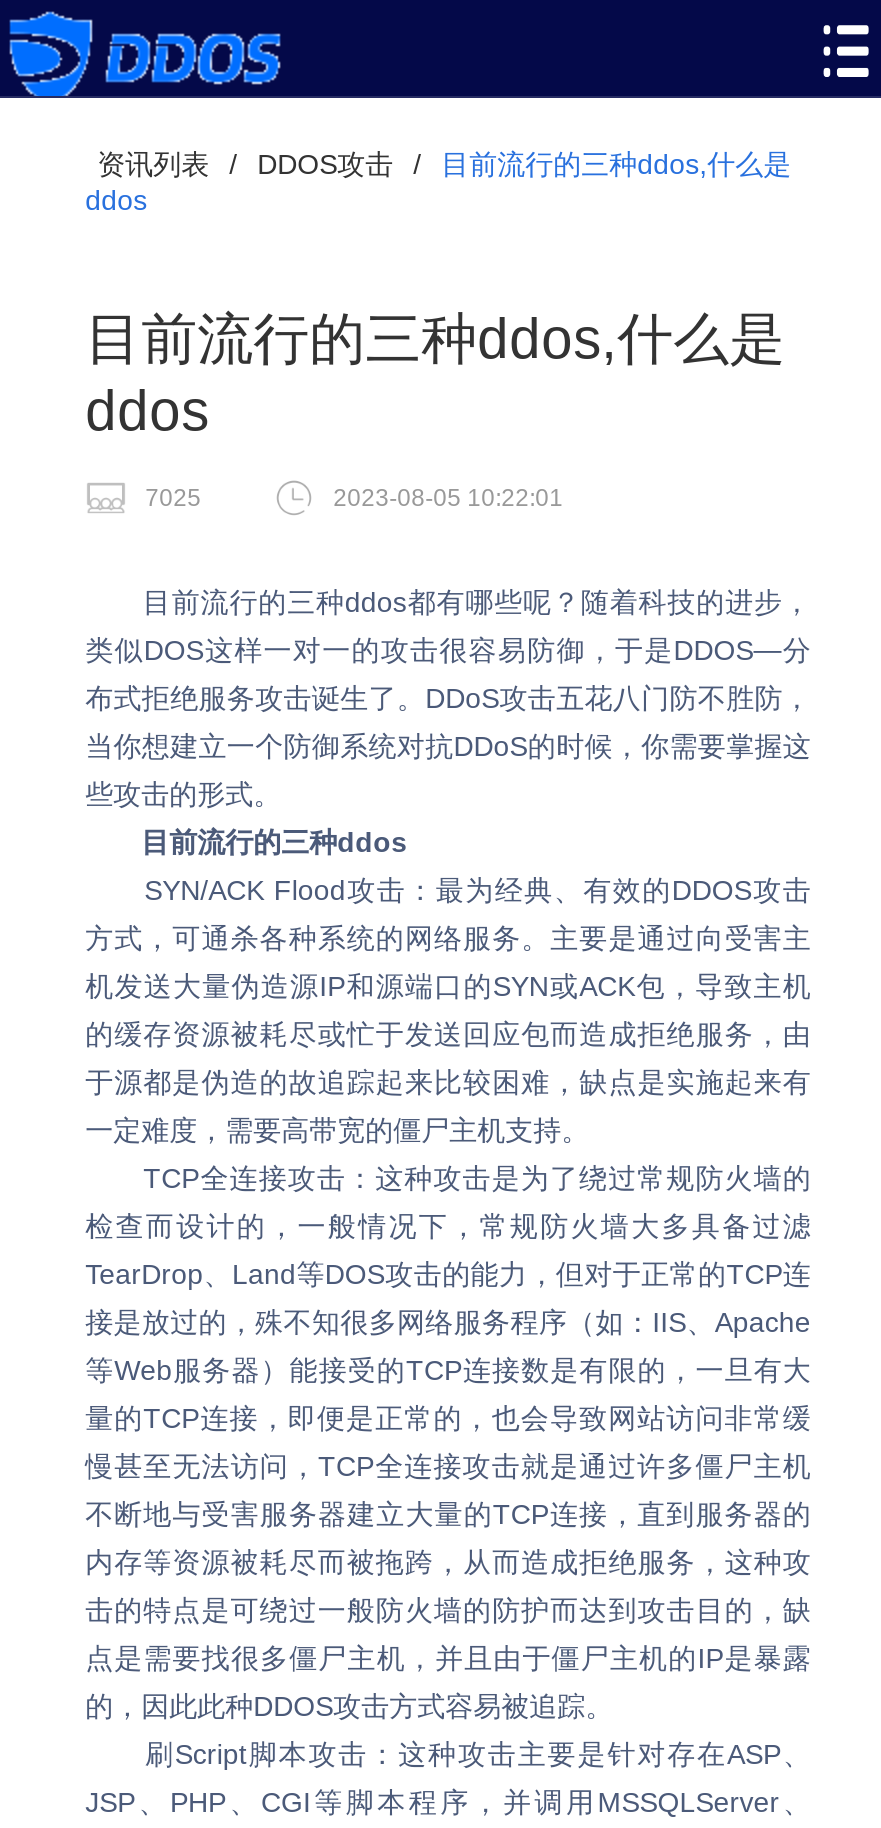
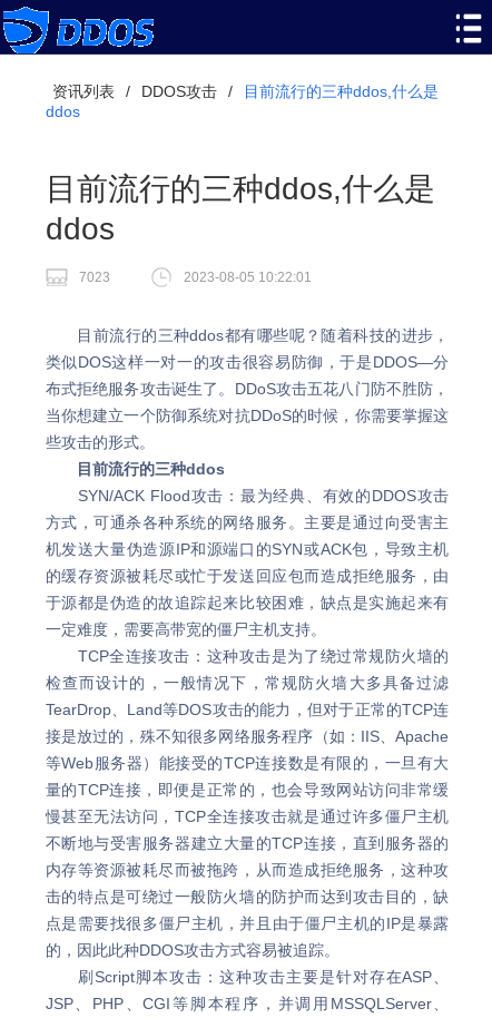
- 7025
+ 7023
